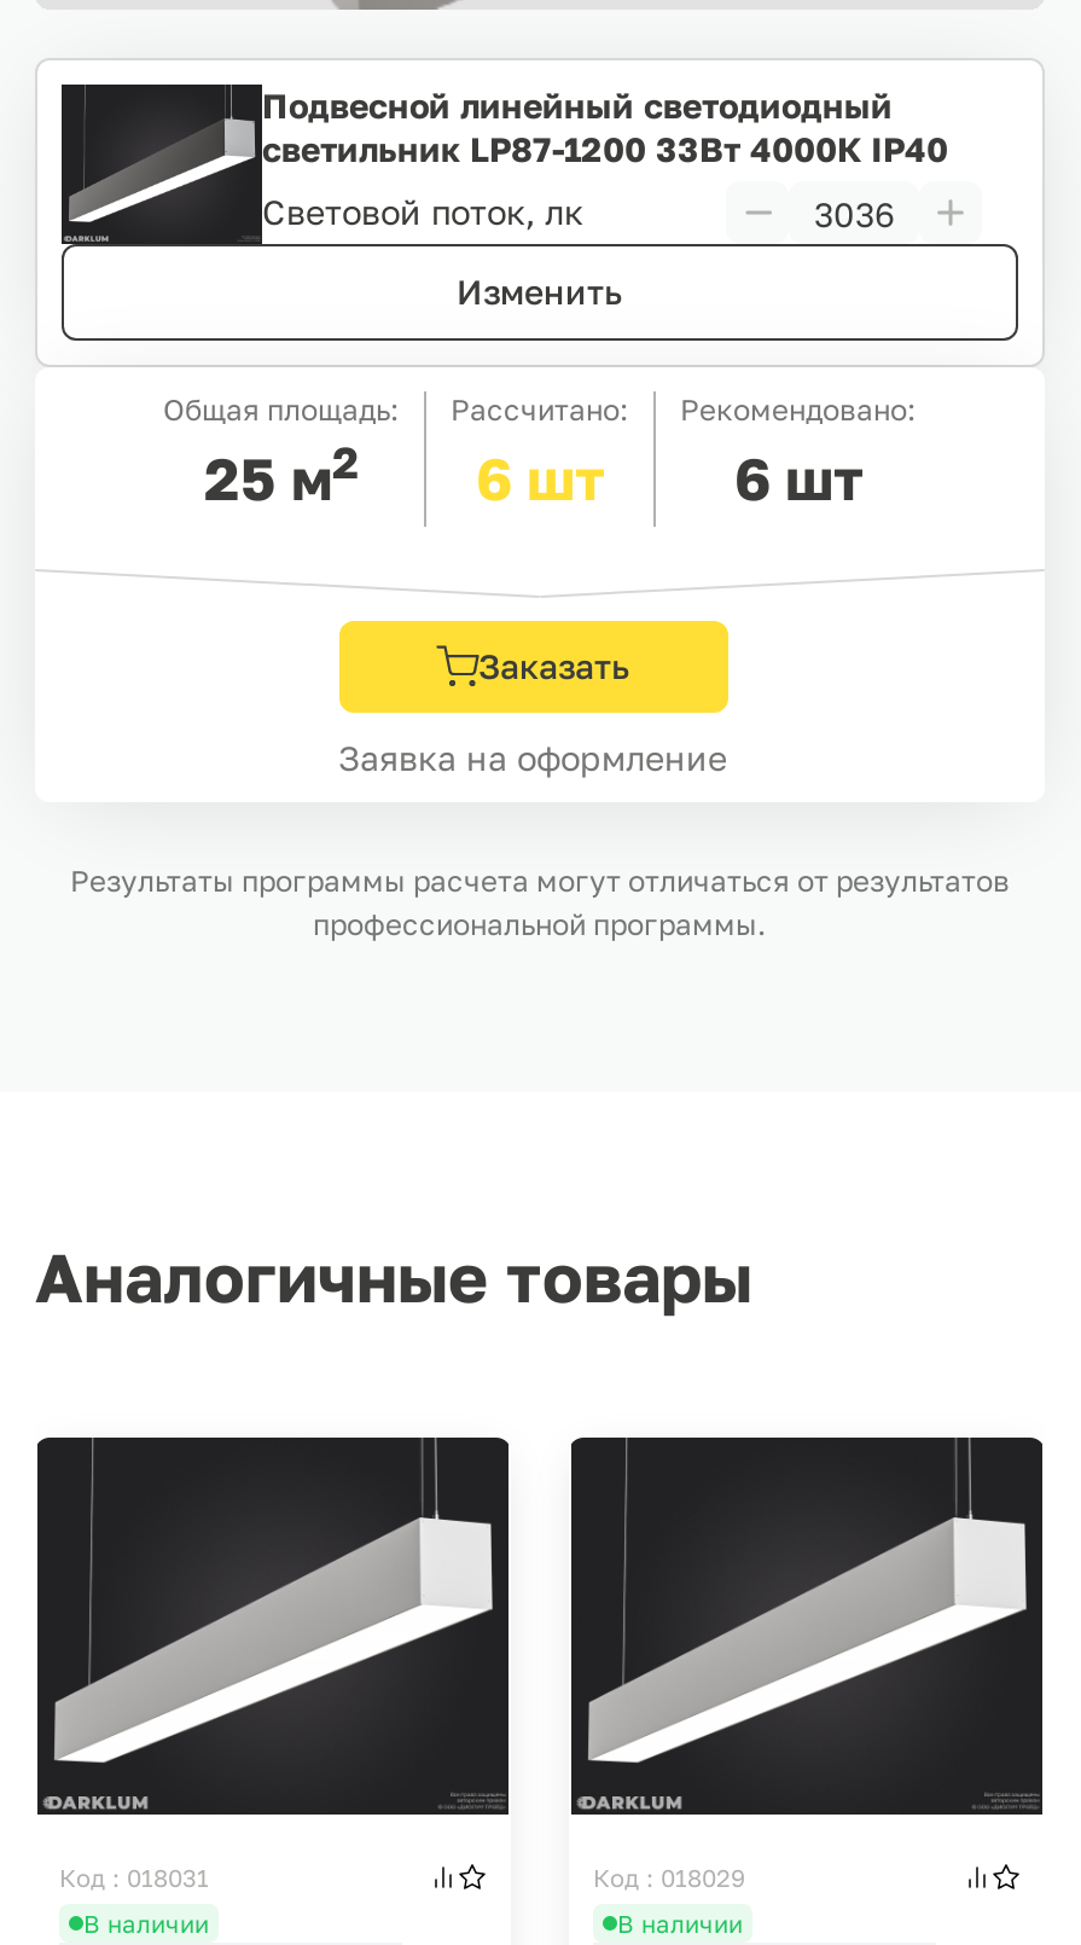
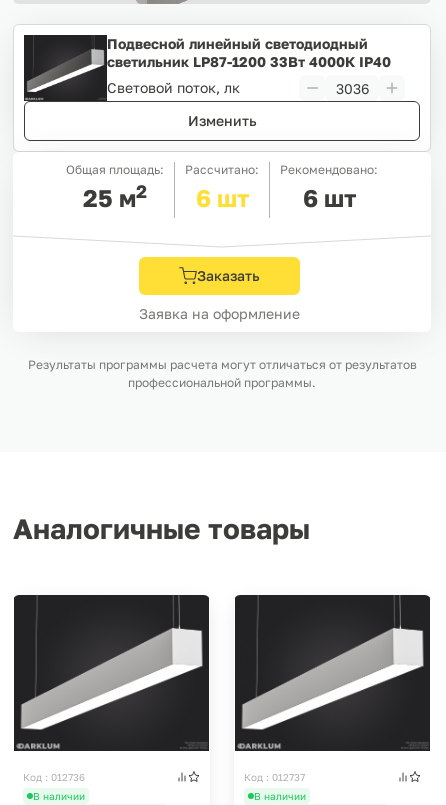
- Код : 018031
+ Код : 012736

- Код : 018029
+ Код : 012737
